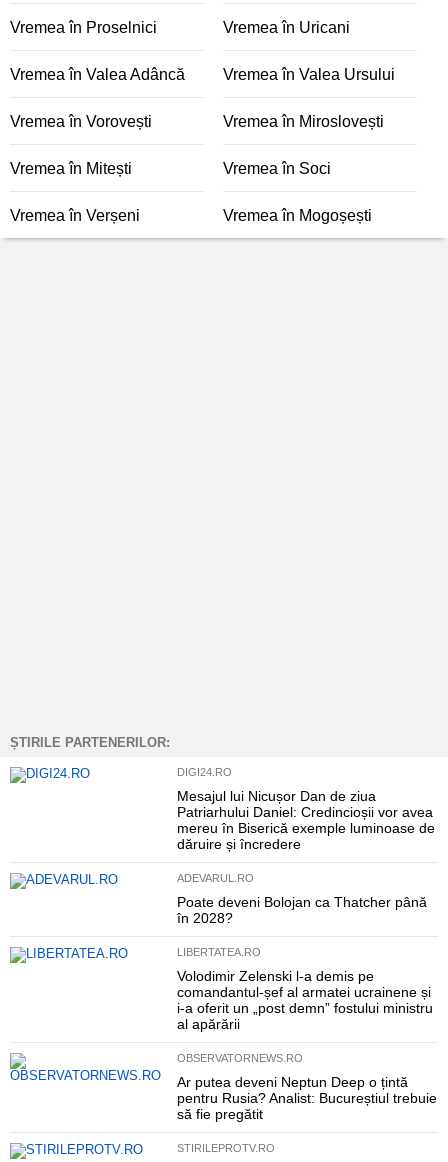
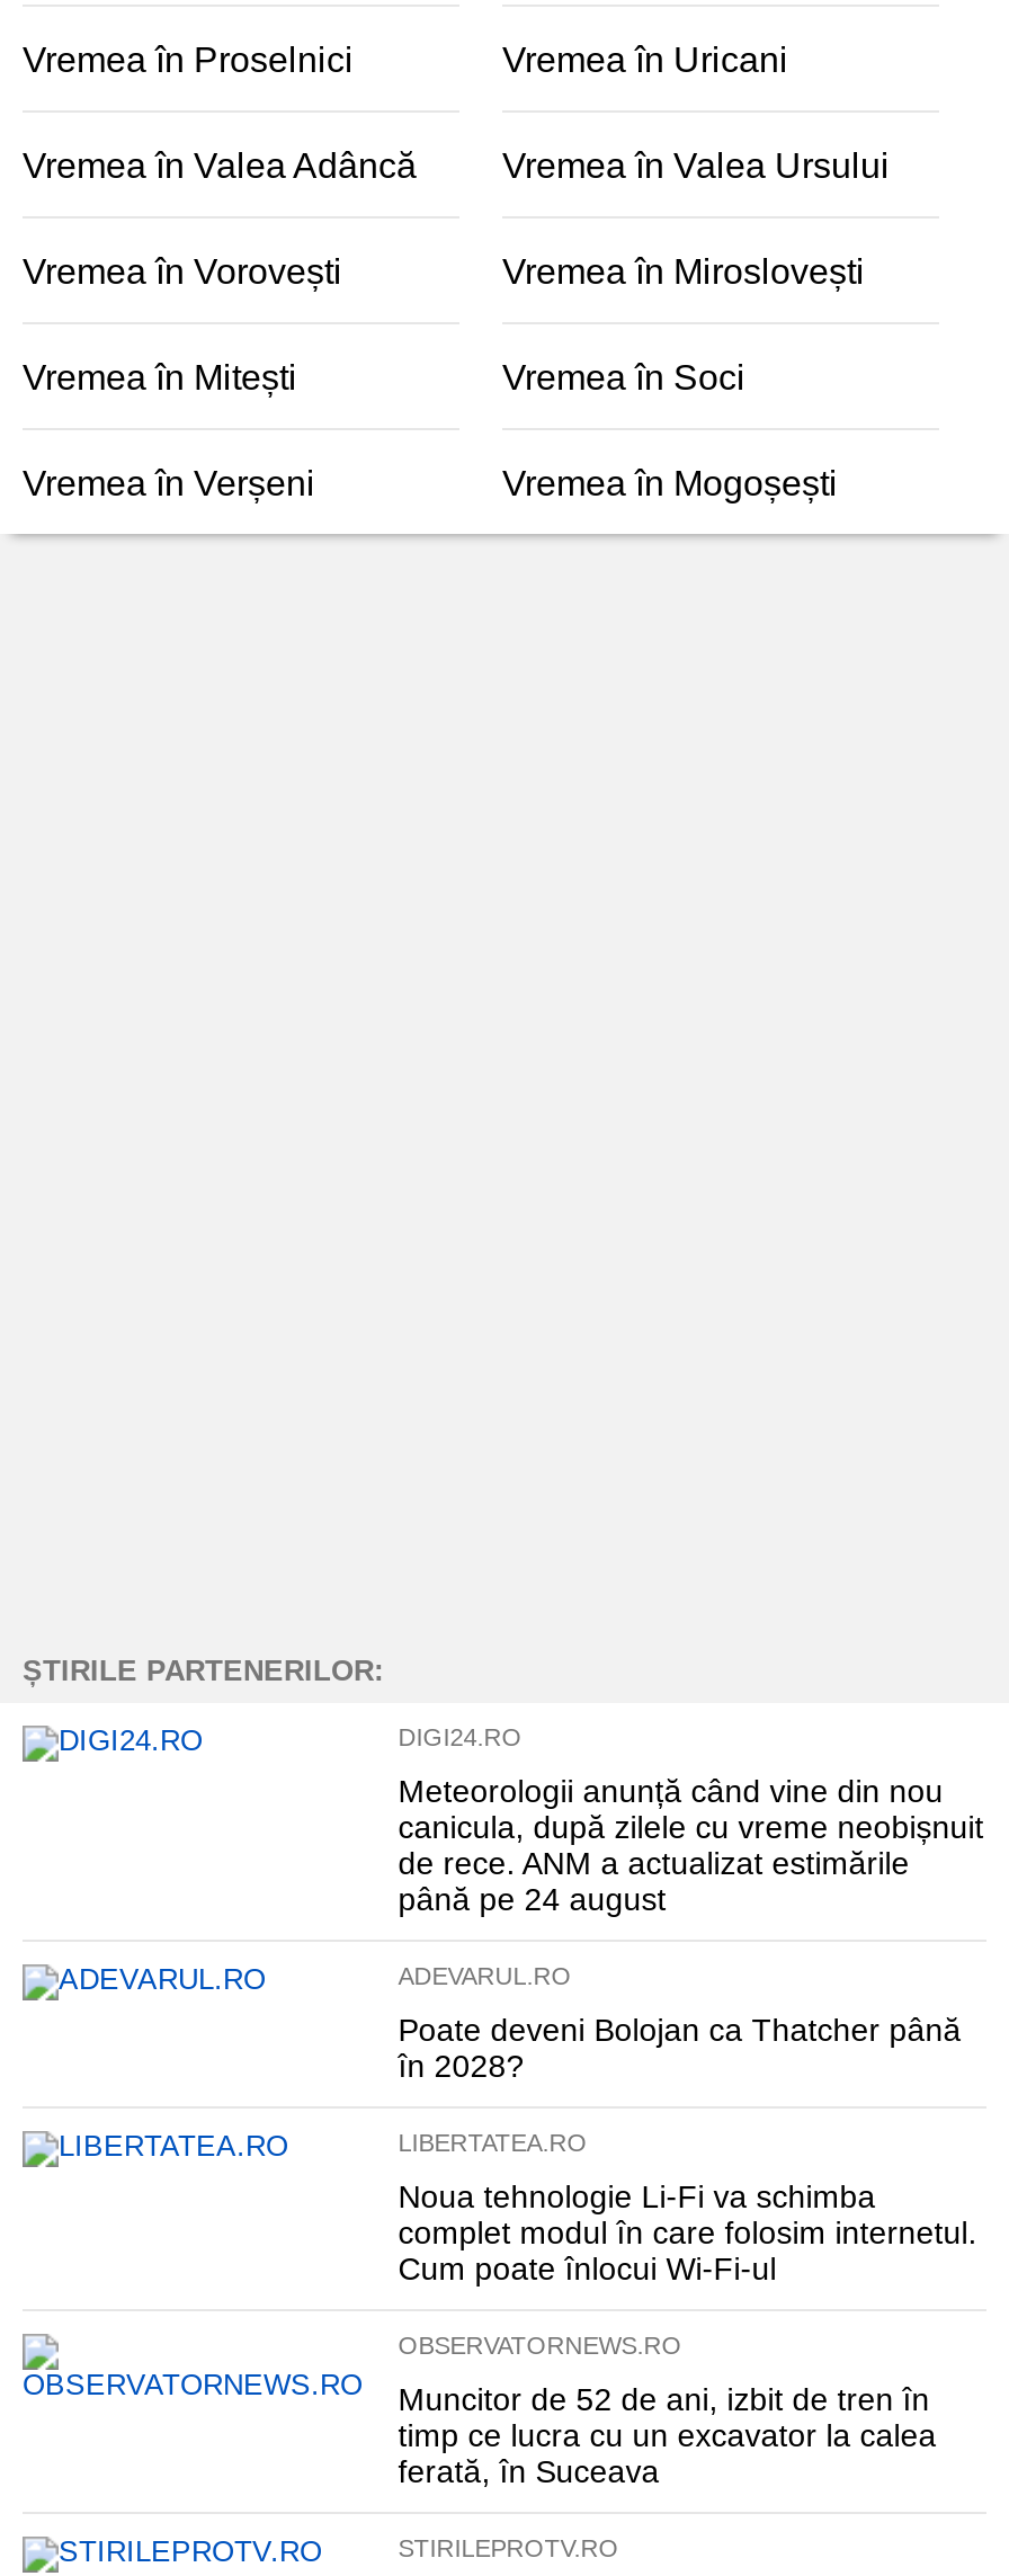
- Mesajul lui Nicușor Dan de ziua
- Patriarhului Daniel: Credincioșii vor avea
- mereu în Biserică exemple luminoase de
- dăruire și încredere
+ Meteorologii anunță când vine din nou
+ canicula, după zilele cu vreme neobișnuit
+ de rece. ANM a actualizat estimările
+ până pe 24 august

- Volodimir Zelenski l-a demis pe
- comandantul-șef al armatei ucrainene și
- i-a oferit un „post demn” fostului ministru
- al apărării
+ Noua tehnologie Li-Fi va schimba
+ complet modul în care folosim internetul.
+ Cum poate înlocui Wi-Fi-ul

- Ar putea deveni Neptun Deep o țintă
- pentru Rusia? Analist: Bucureștiul trebuie
- să fie pregătit
+ Muncitor de 52 de ani, izbit de tren în
+ timp ce lucra cu un excavator la calea
+ ferată, în Suceava
